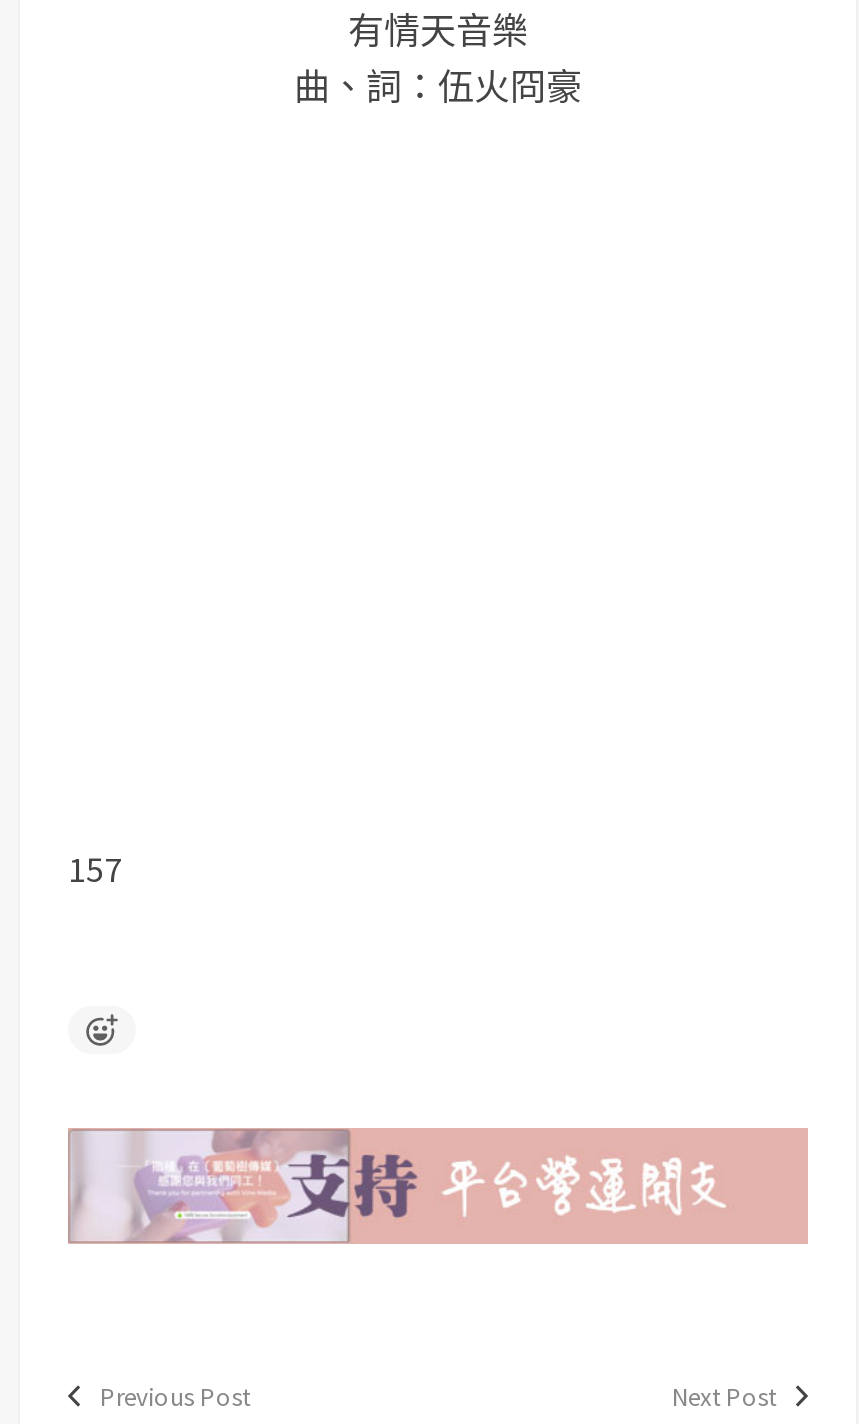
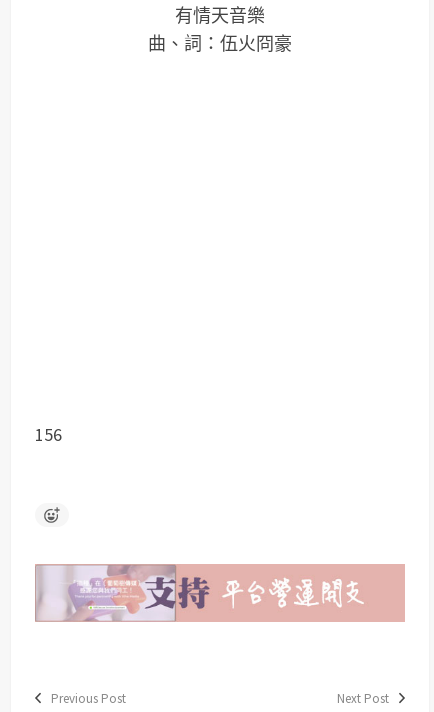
- 157
+ 156
